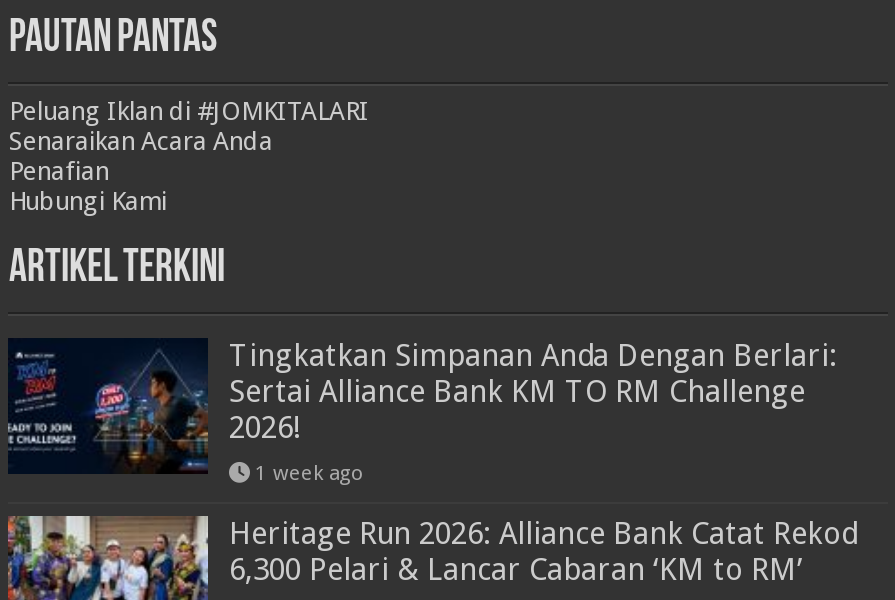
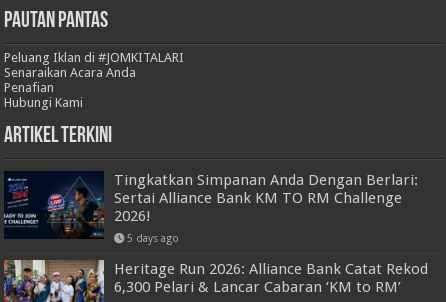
- 1 week ago
+ 5 days ago
